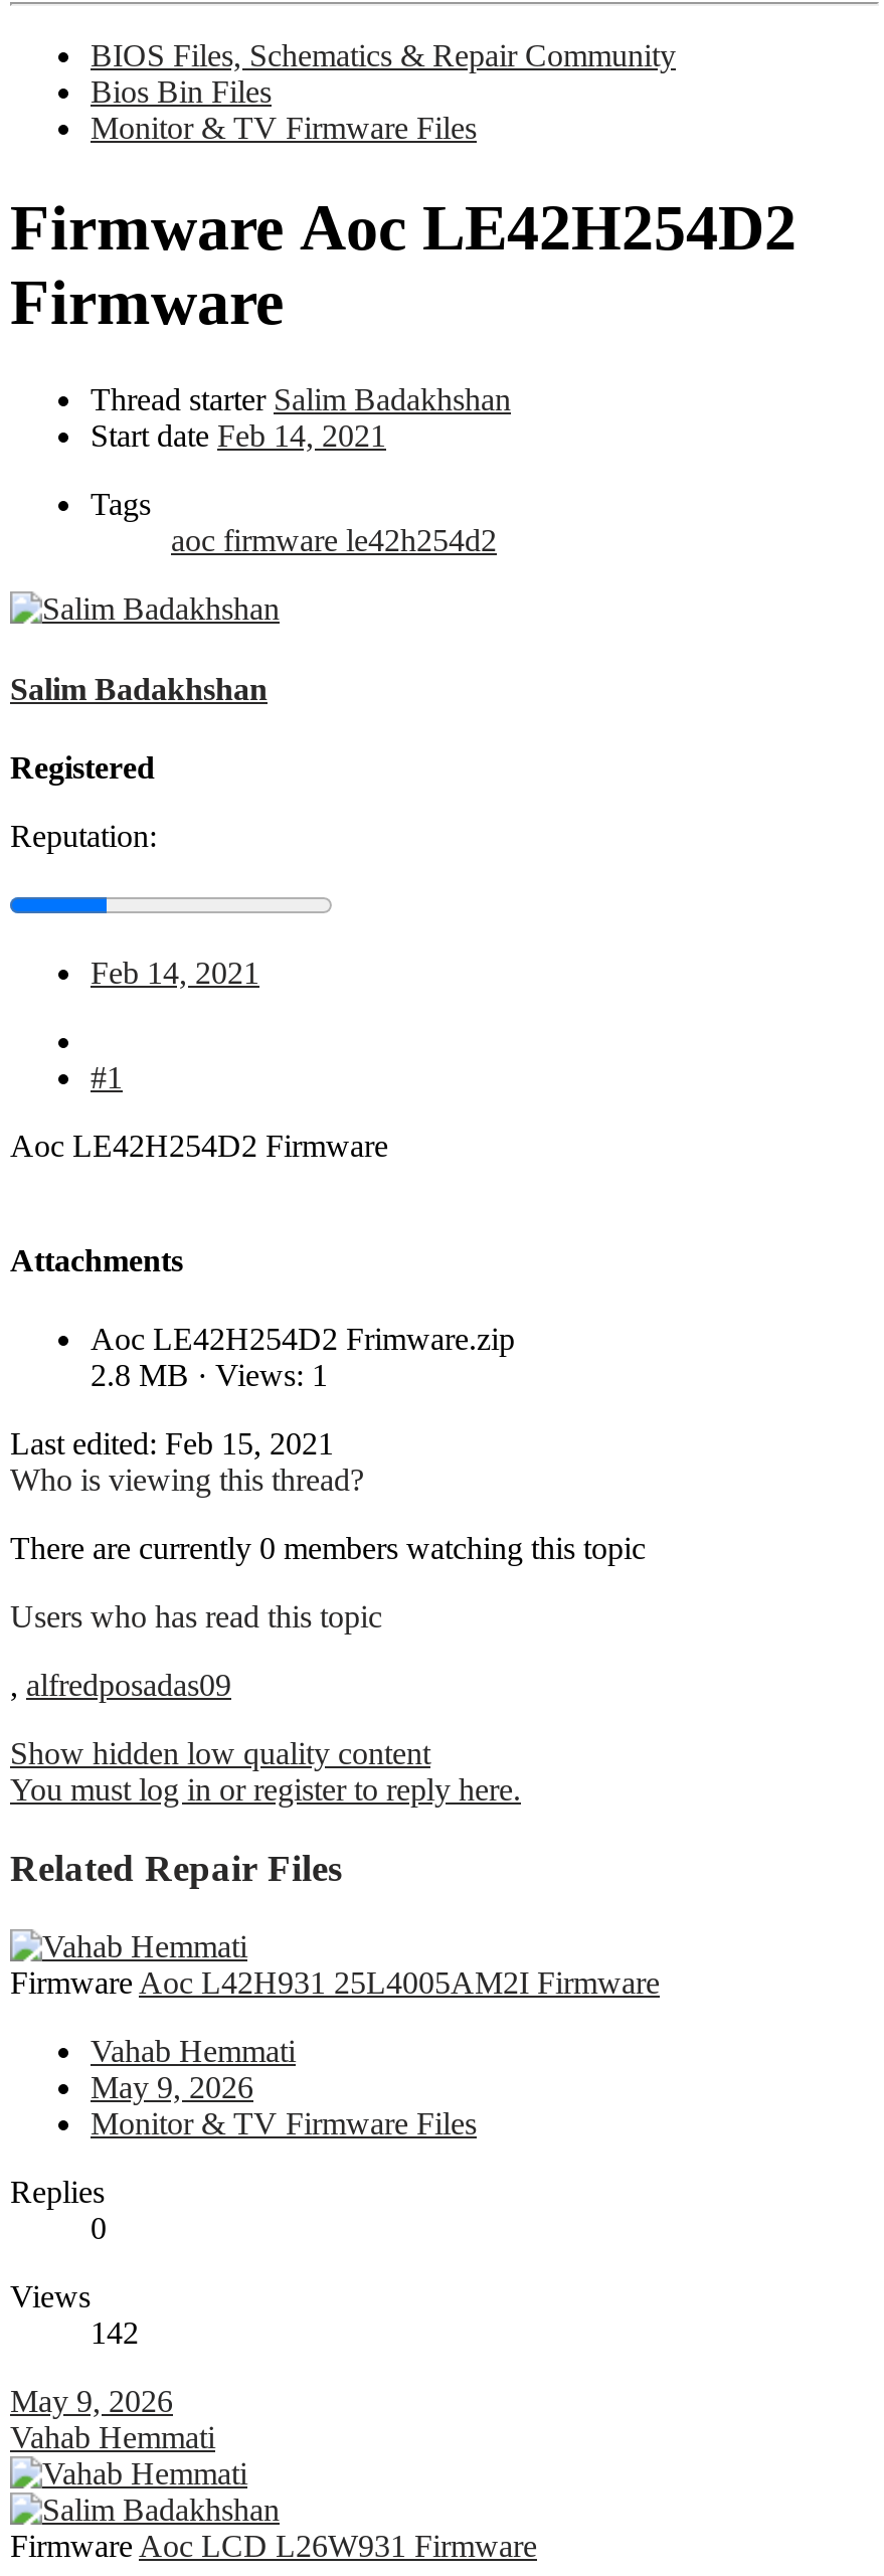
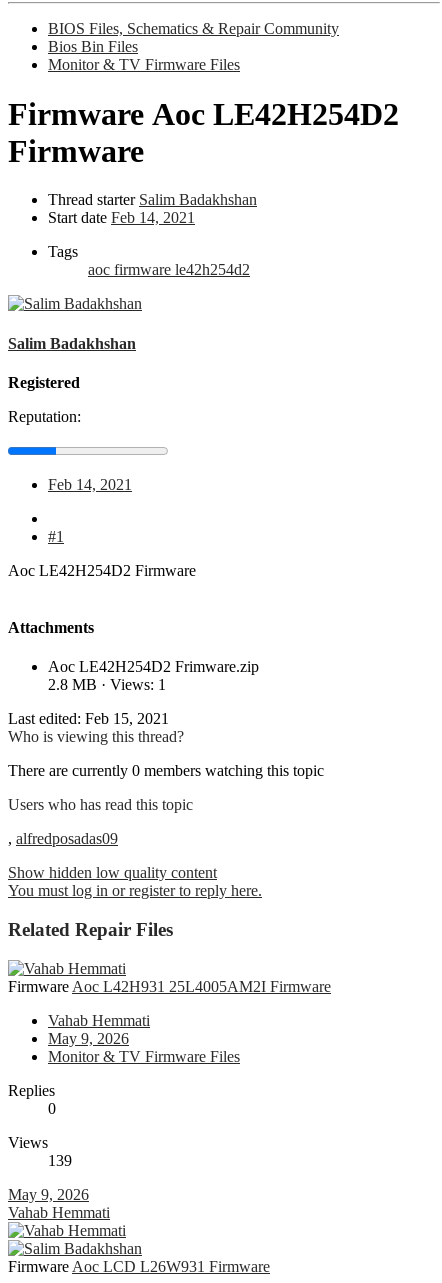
- 142
+ 139
